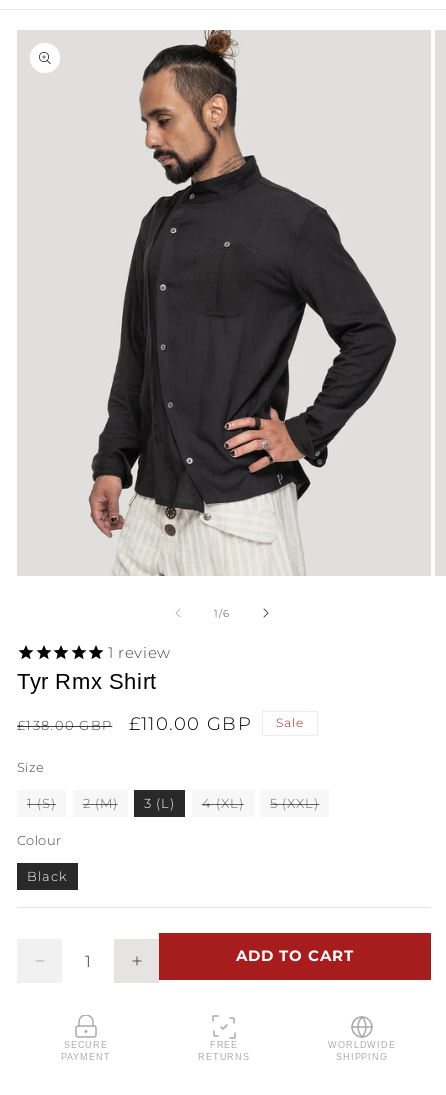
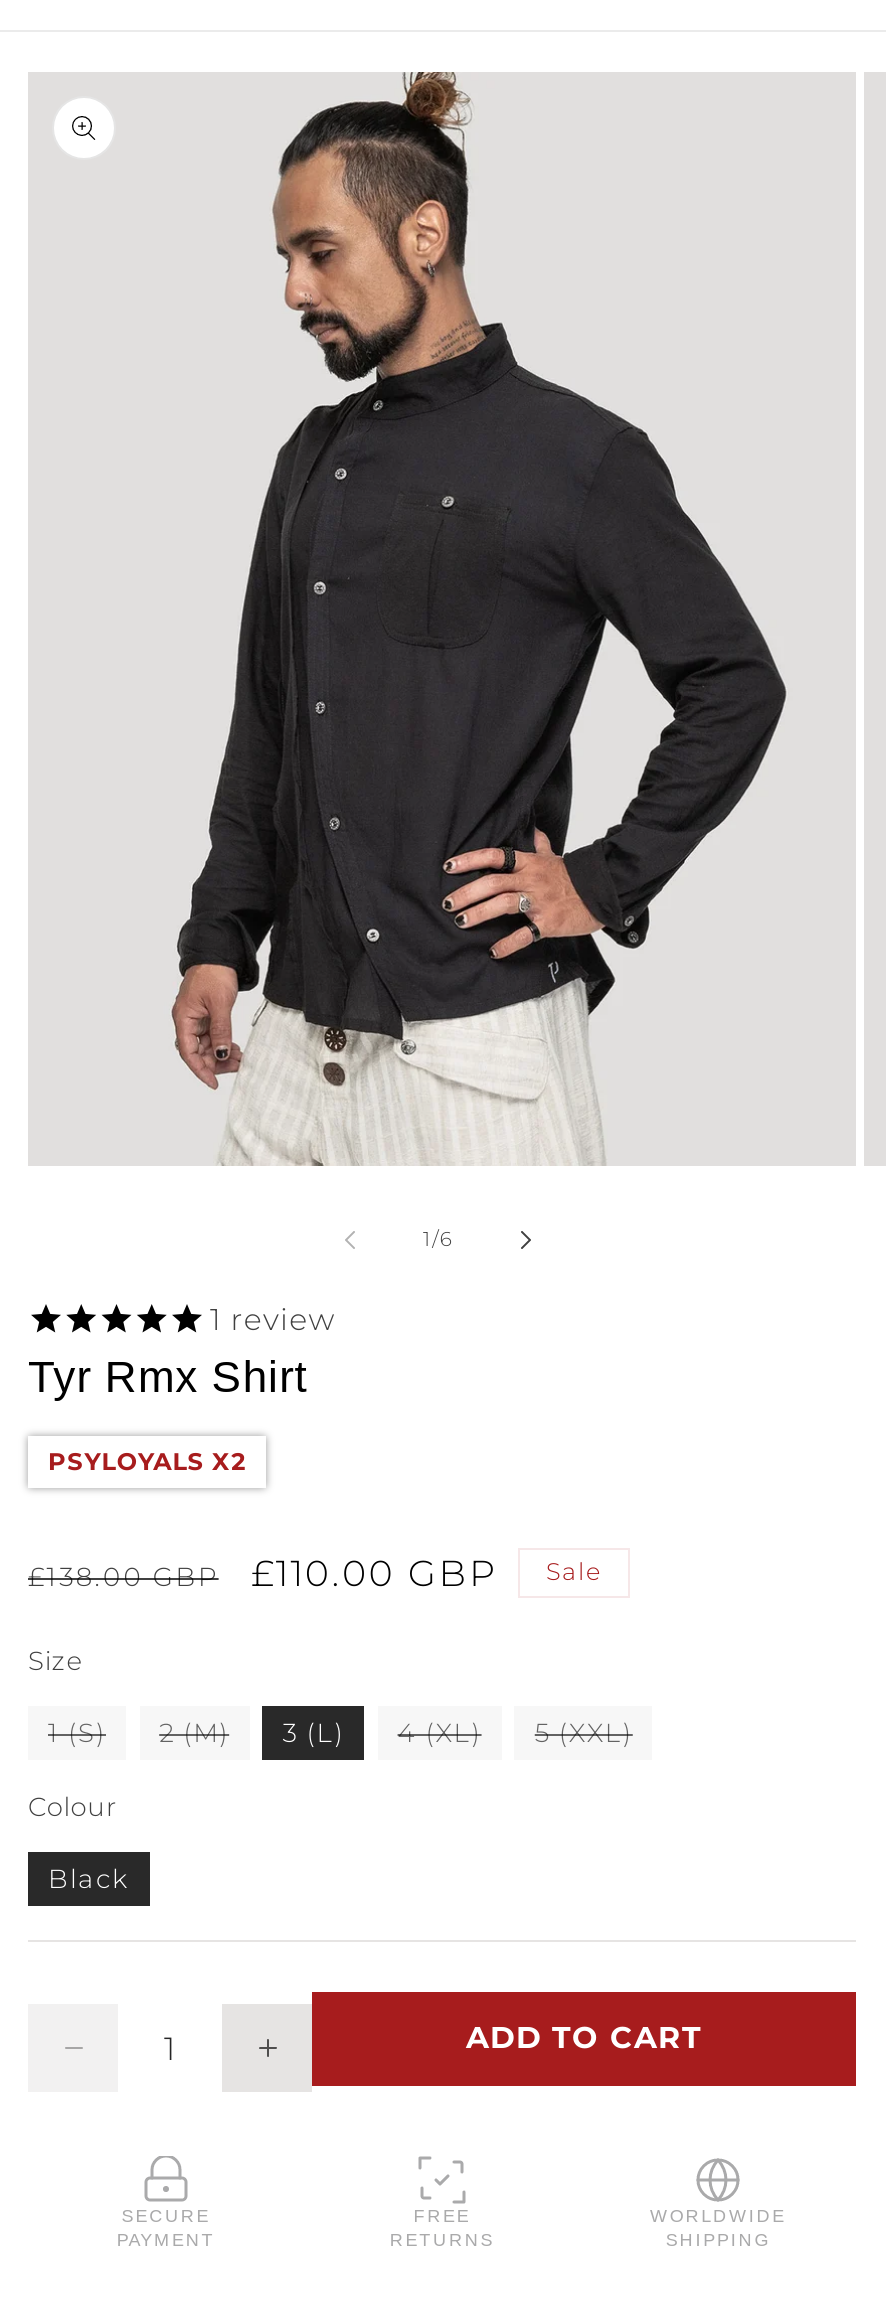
+ PSYLOYALS X2
